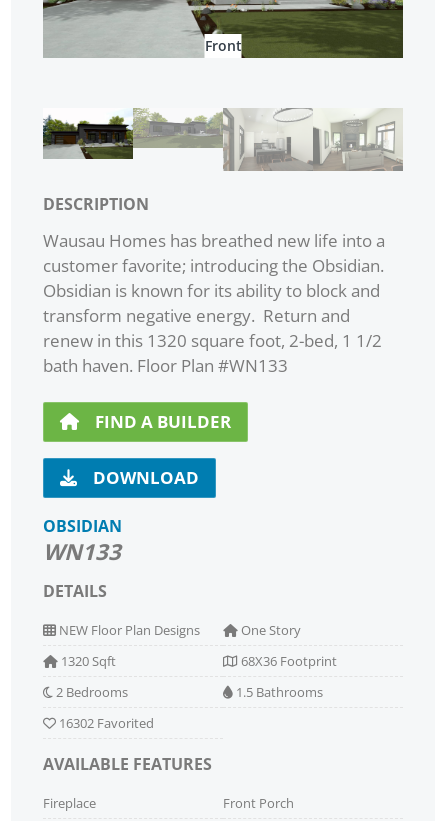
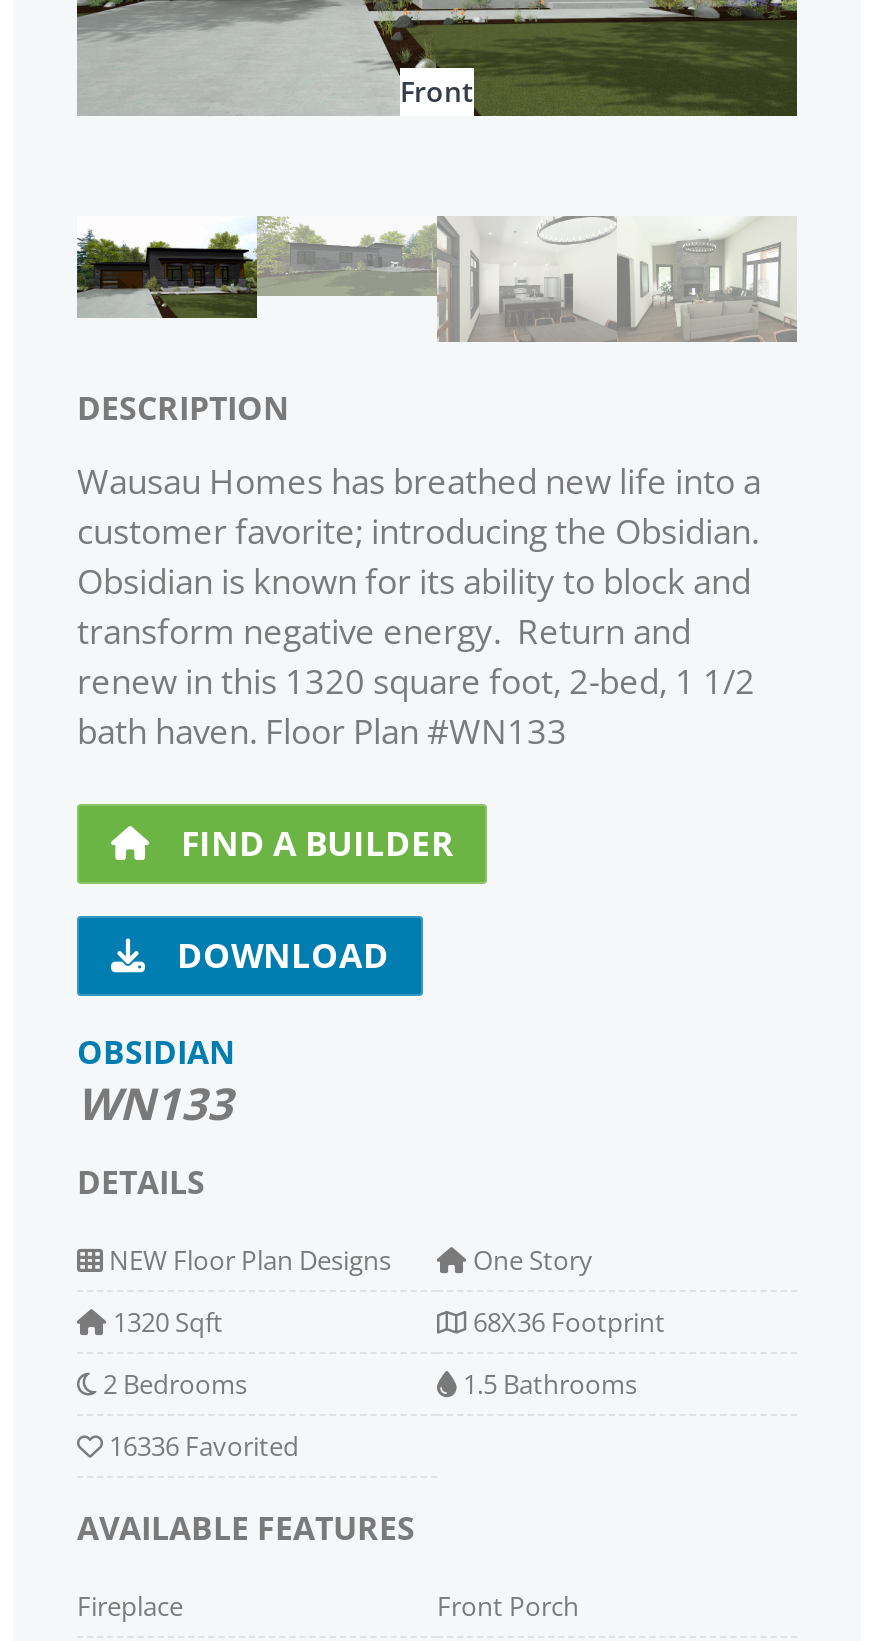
- 16302 Favorited
+ 16336 Favorited
